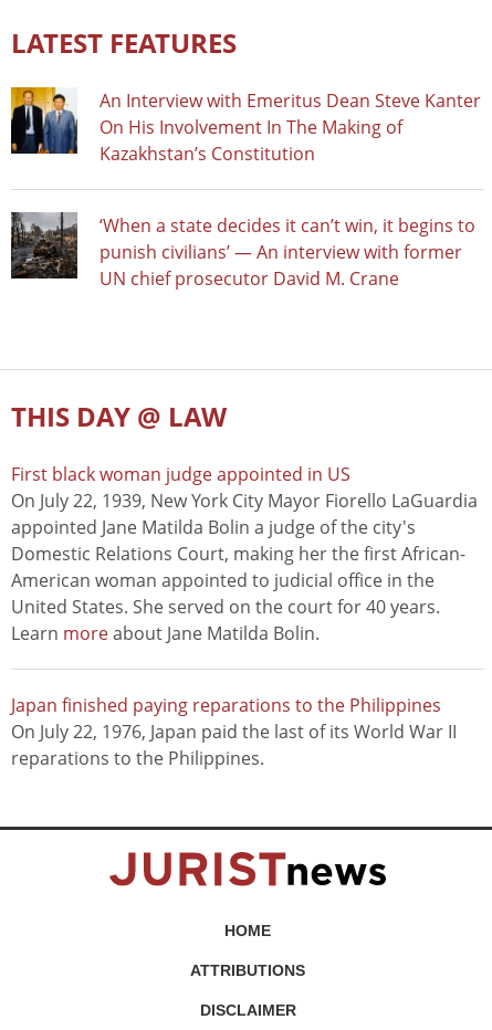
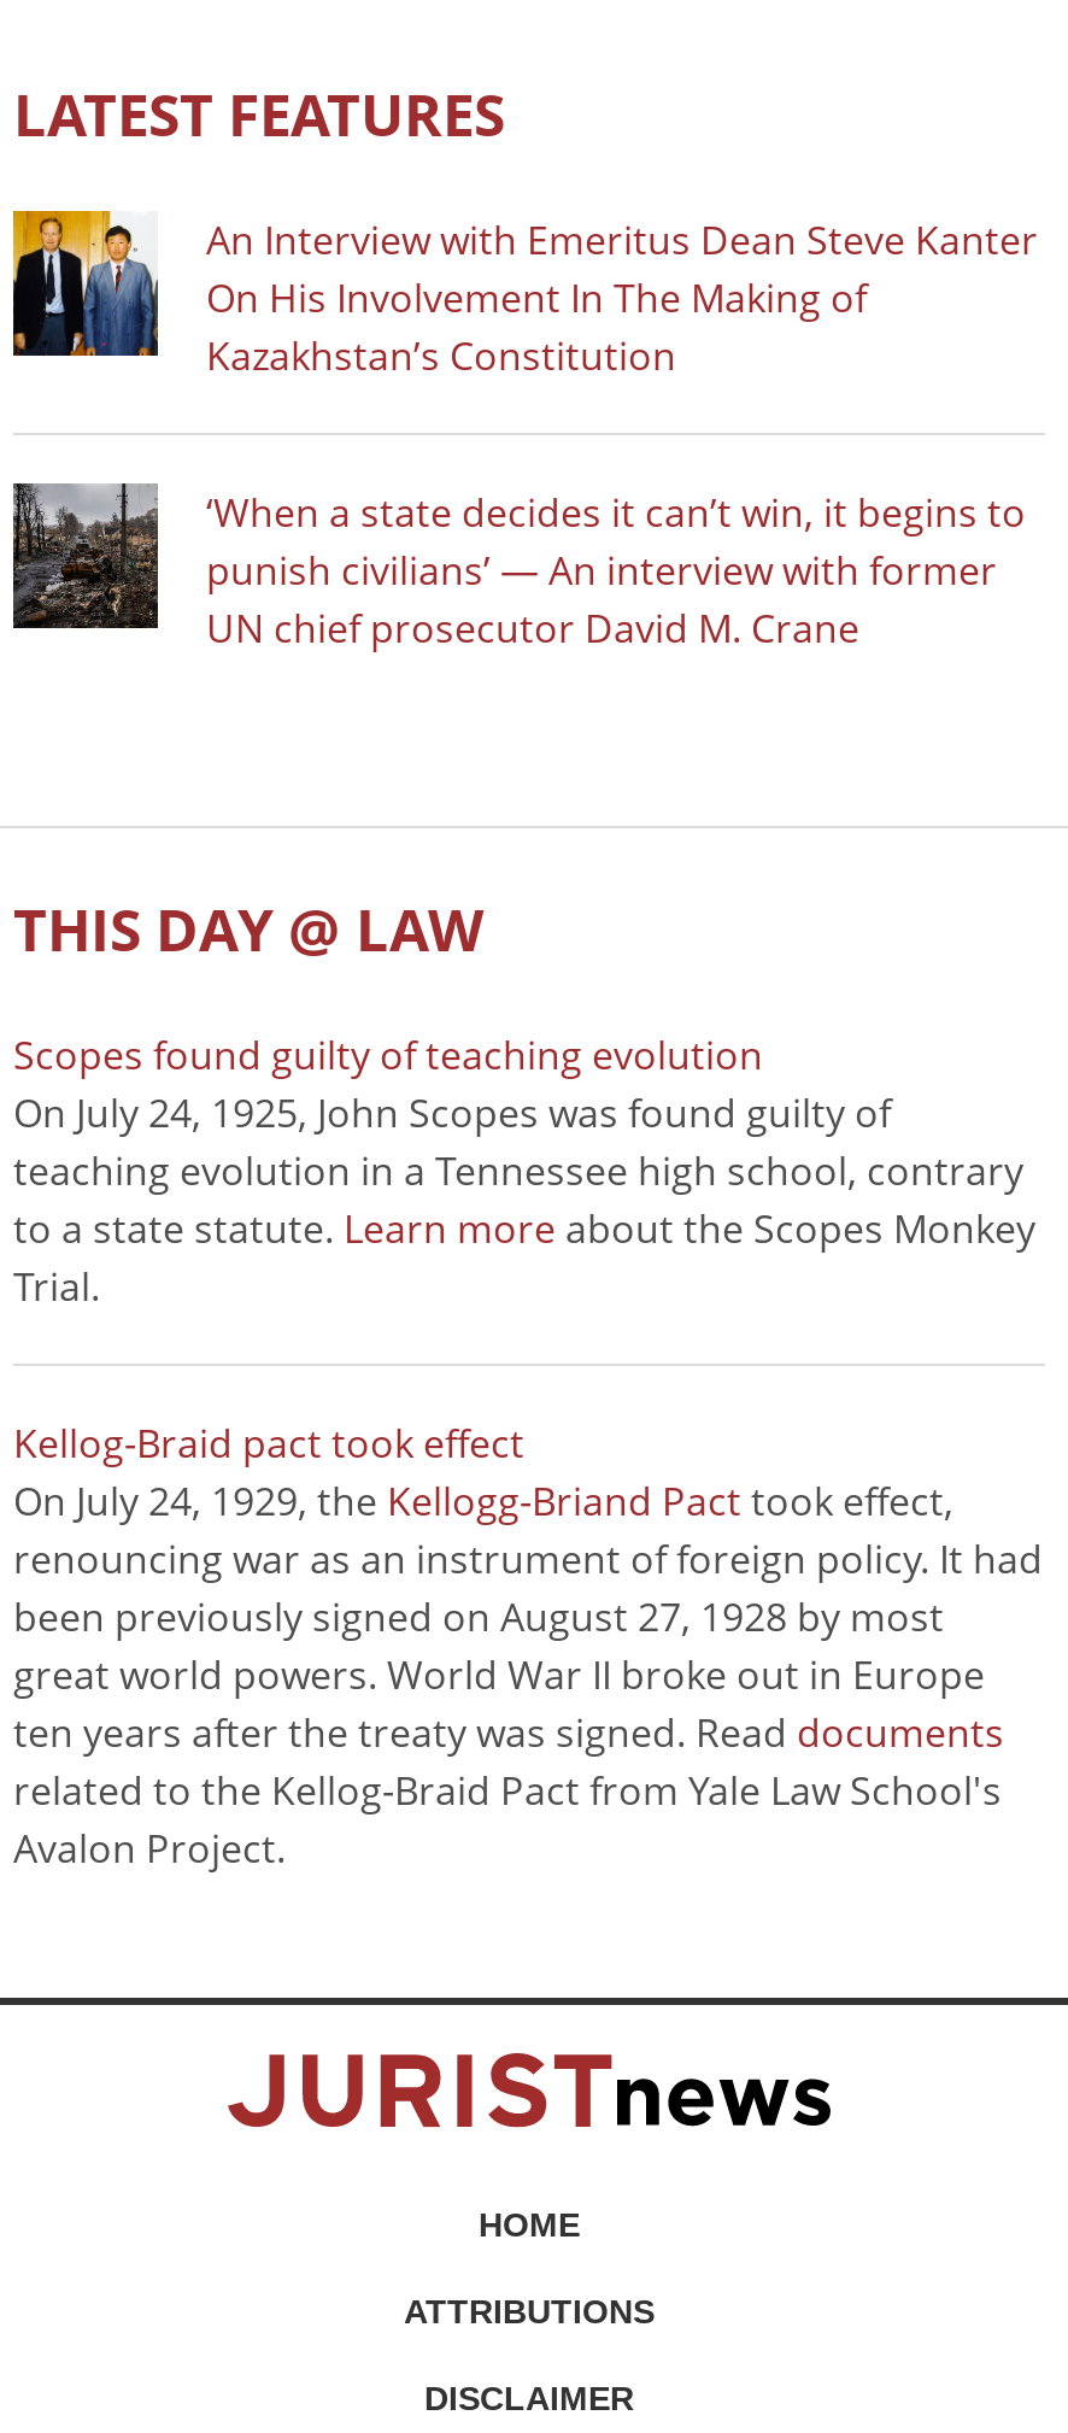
- First black woman judge appointed in US
- On July 22, 1939, New York City Mayor Fiorello LaGuardia
- appointed Jane Matilda Bolin a judge of the city's
- Domestic Relations Court, making her the first African-
- American woman appointed to judicial office in the
- United States. She served on the court for 40 years.
- Learn more about Jane Matilda Bolin.
+ Scopes found guilty of teaching evolution
+ On July 24, 1925, John Scopes was found guilty of
+ teaching evolution in a Tennessee high school, contrary
+ to a state statute. Learn more about the Scopes Monkey
+ Trial.

- Japan finished paying reparations to the Philippines
- On July 22, 1976, Japan paid the last of its World War II
- reparations to the Philippines.
+ Kellog-Braid pact took effect
+ On July 24, 1929, the Kellogg-Briand Pact took effect,
+ renouncing war as an instrument of foreign policy. It had
+ been previously signed on August 27, 1928 by most
+ great world powers. World War II broke out in Europe
+ ten years after the treaty was signed. Read documents
+ related to the Kellog-Braid Pact from Yale Law School's
+ Avalon Project.
